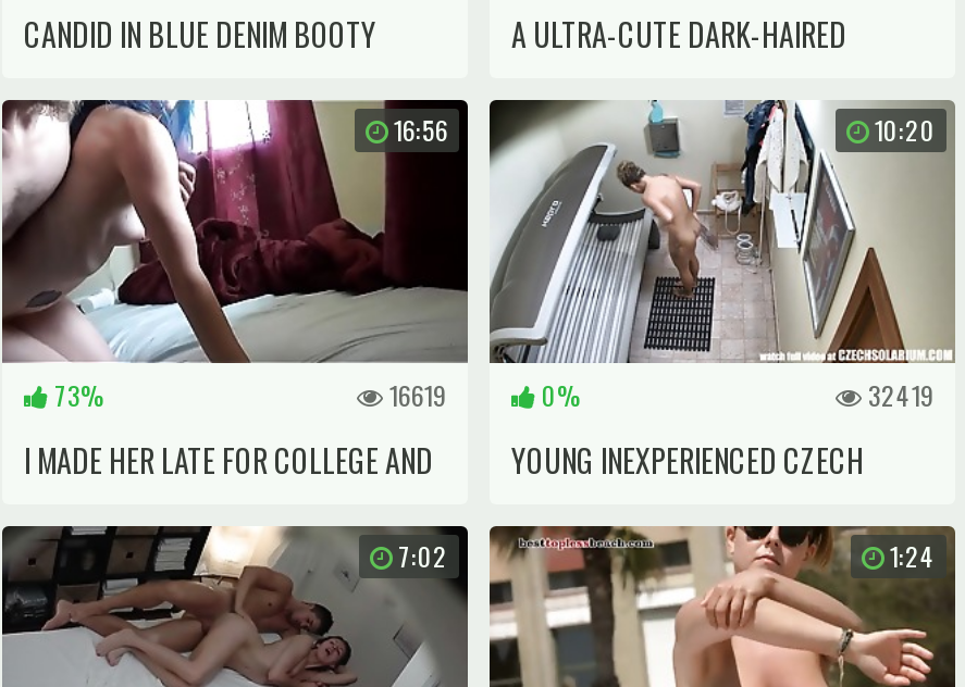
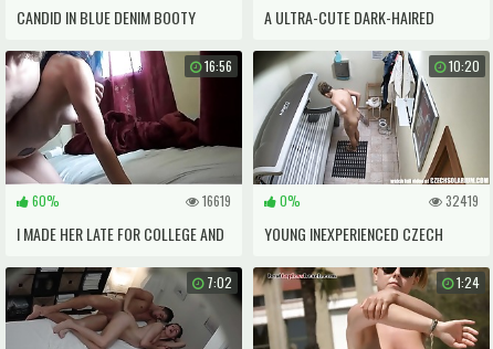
- 73%
+ 60%
